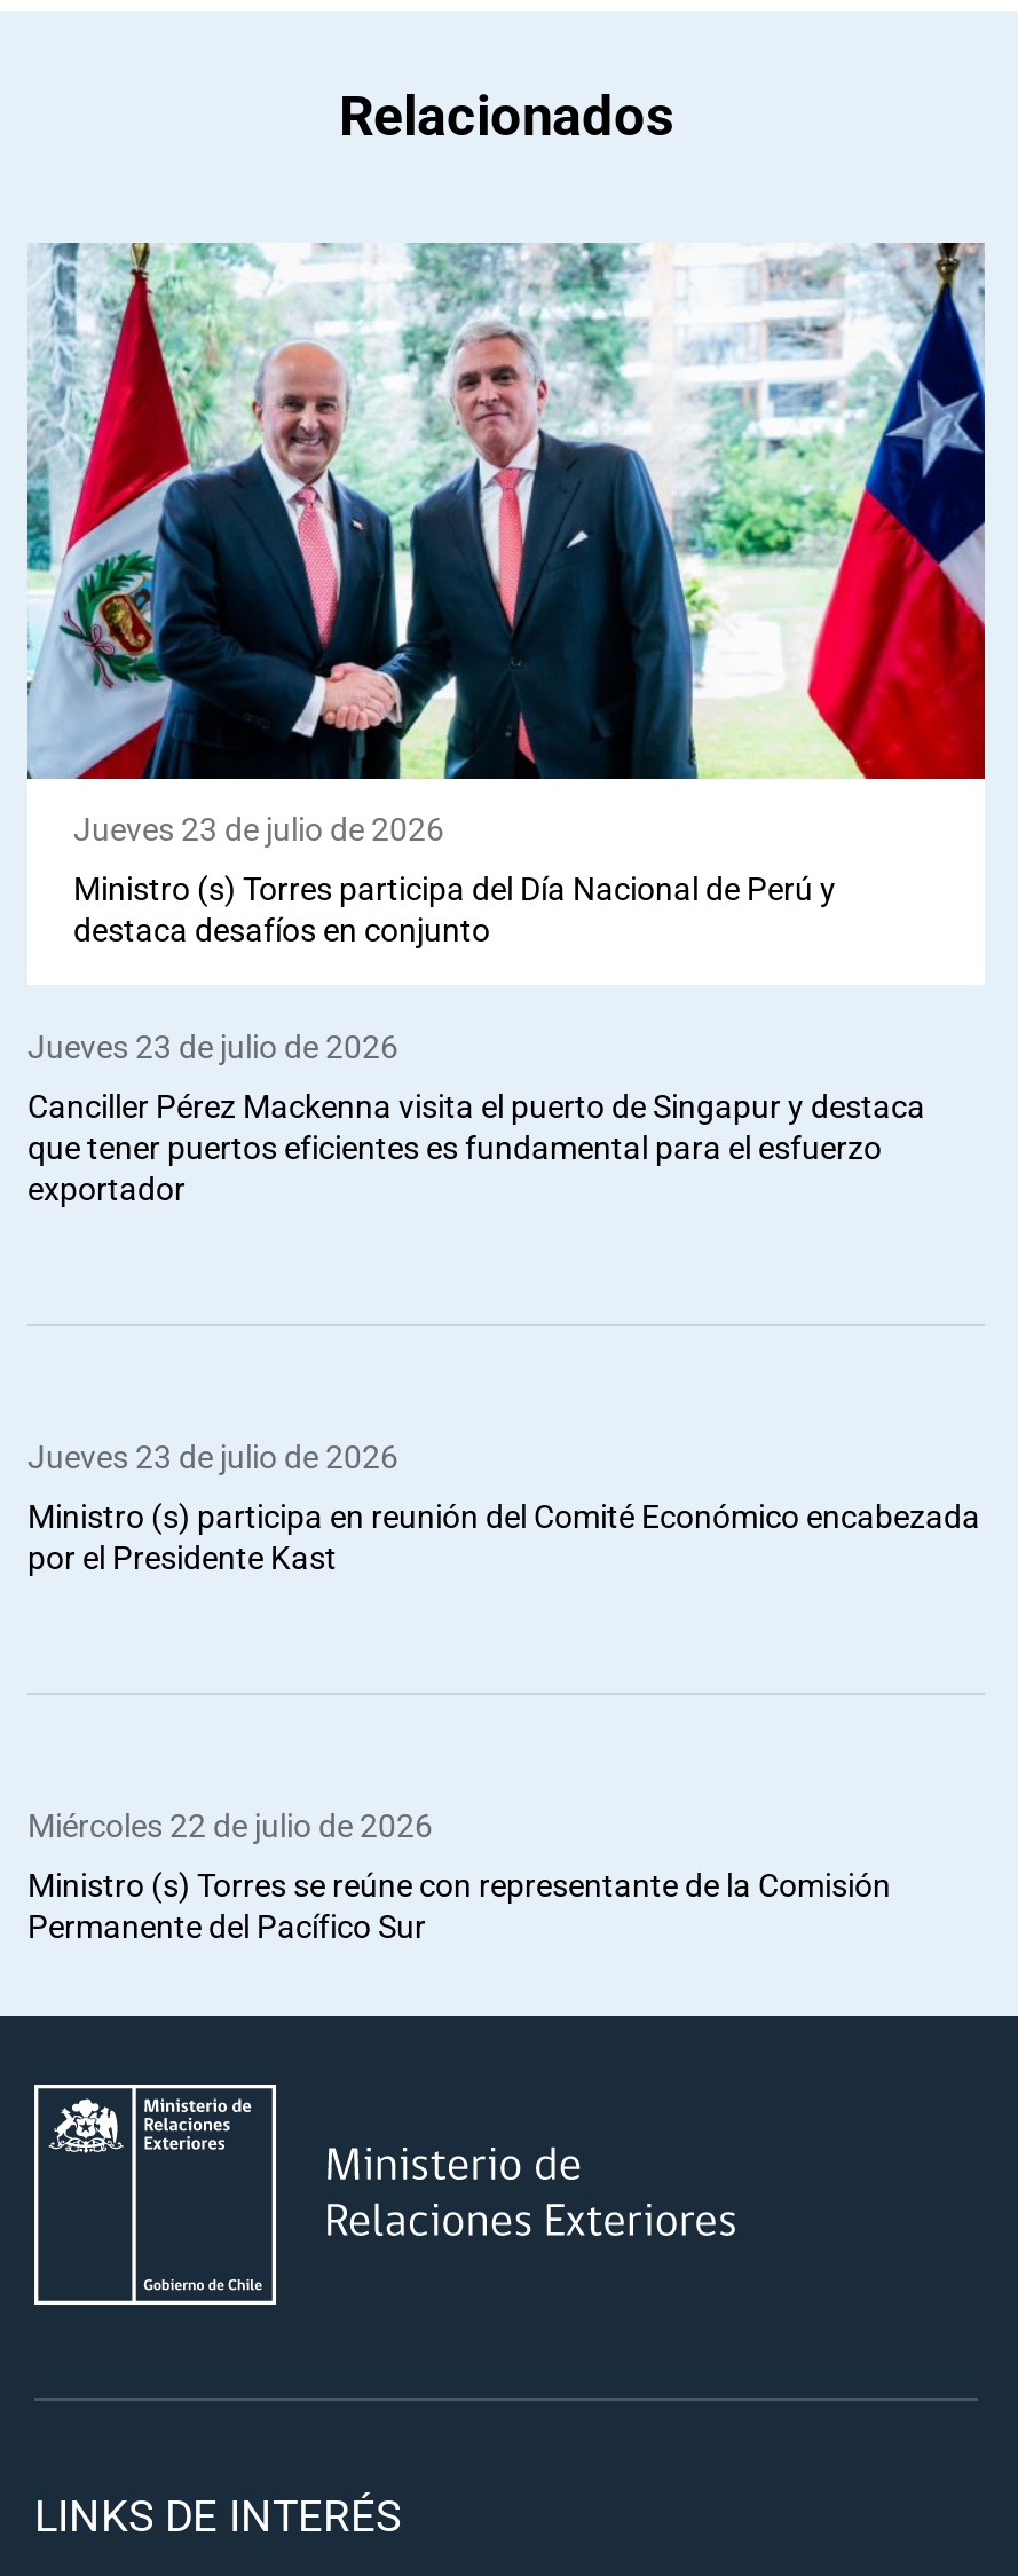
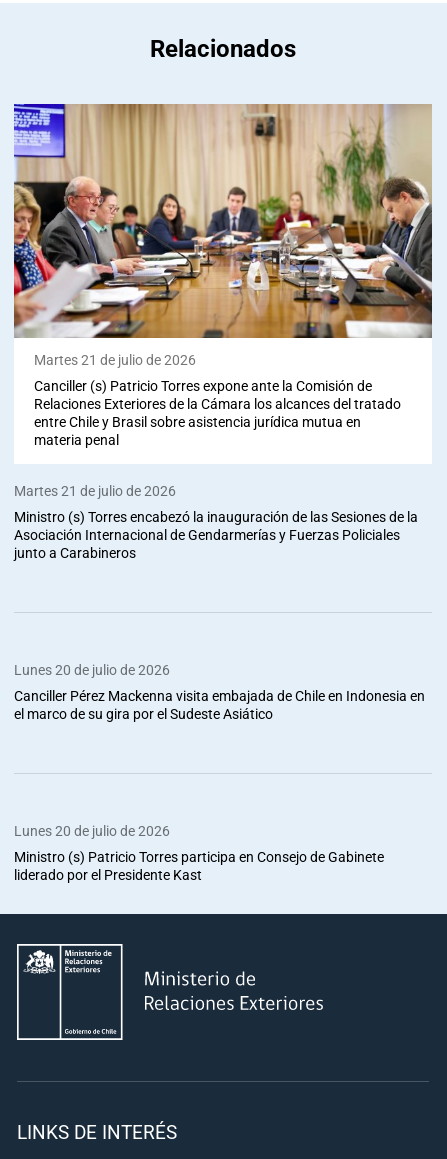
- [image]
- Jueves 23 de julio de 2026
- Ministro (s) Torres participa del Día Nacional de Perú y
- destaca desafíos en conjunto
+ [image]
+ Martes 21 de julio de 2026
+ Canciller (s) Patricio Torres expone ante la Comisión de
+ Relaciones Exteriores de la Cámara los alcances del tratado
+ entre Chile y Brasil sobre asistencia jurídica mutua en
+ materia penal

- Jueves 23 de julio de 2026
- Canciller Pérez Mackenna visita el puerto de Singapur y destaca
- que tener puertos eficientes es fundamental para el esfuerzo
- exportador
+ Martes 21 de julio de 2026
+ Ministro (s) Torres encabezó la inauguración de las Sesiones de la
+ Asociación Internacional de Gendarmerías y Fuerzas Policiales
+ junto a Carabineros

- Jueves 23 de julio de 2026
- Ministro (s) participa en reunión del Comité Económico encabezada
- por el Presidente Kast
+ Lunes 20 de julio de 2026
+ Canciller Pérez Mackenna visita embajada de Chile en Indonesia en
+ el marco de su gira por el Sudeste Asiático

- Miércoles 22 de julio de 2026
- Ministro (s) Torres se reúne con representante de la Comisión
- Permanente del Pacífico Sur
+ Lunes 20 de julio de 2026
+ Ministro (s) Patricio Torres participa en Consejo de Gabinete
+ liderado por el Presidente Kast
